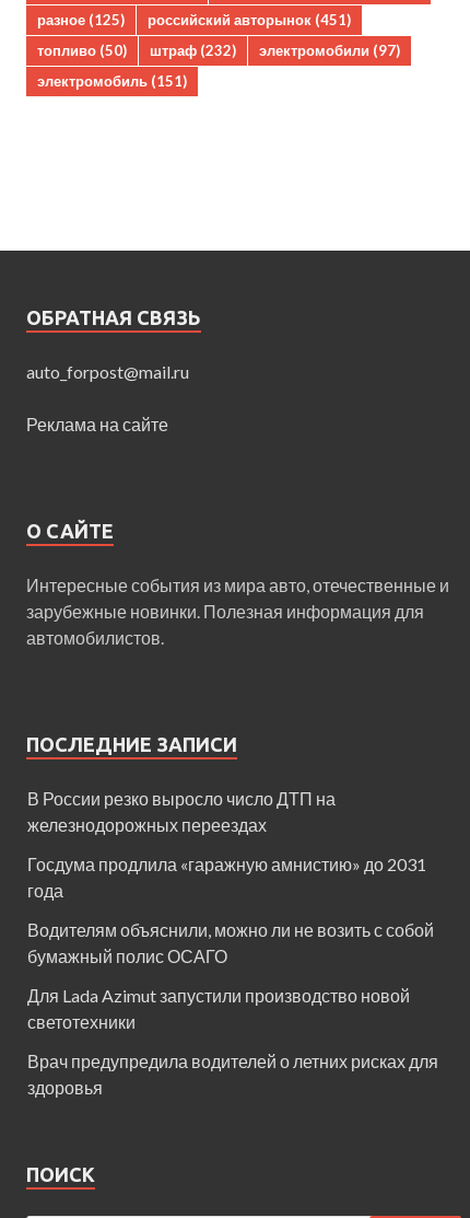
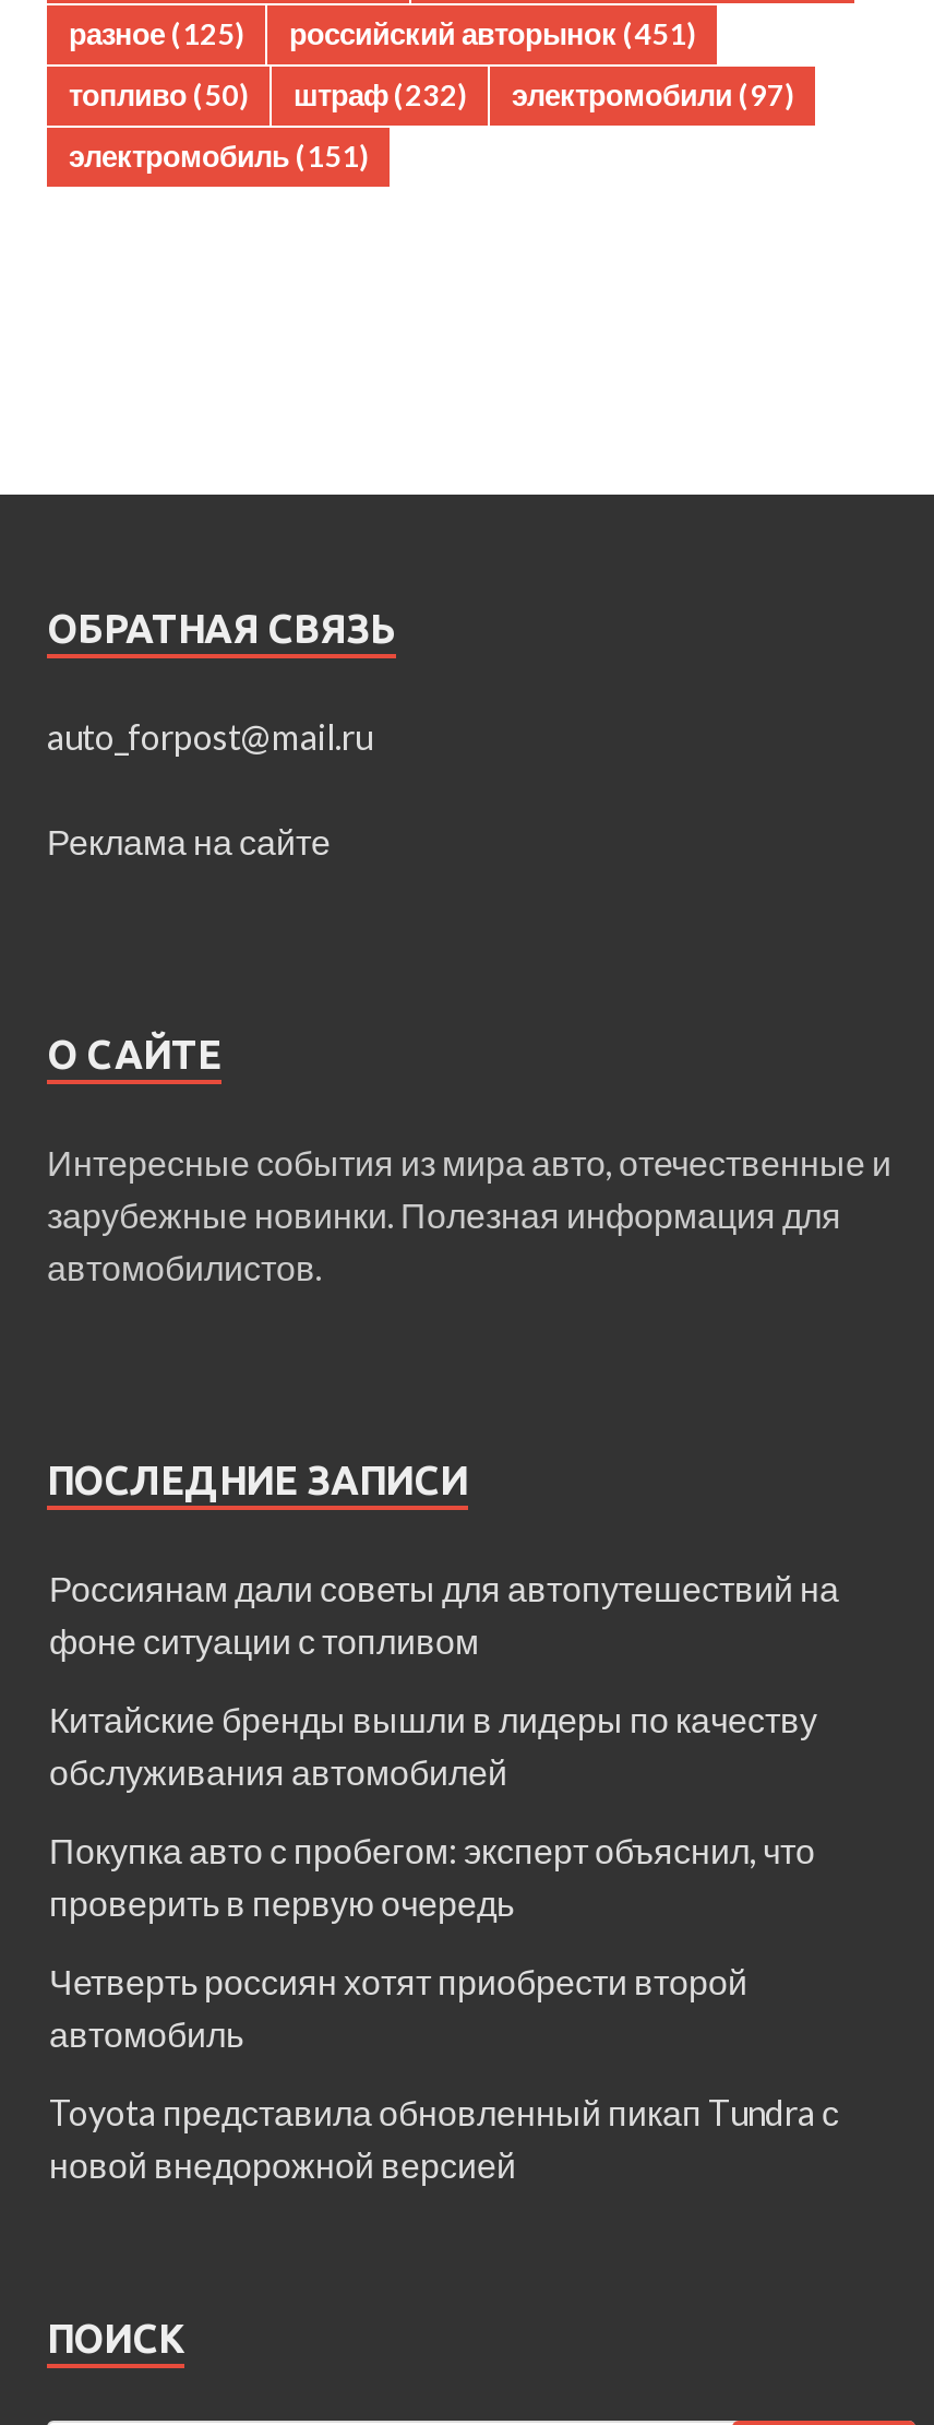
- В России резко выросло число ДТП на
- железнодорожных переездах
+ Россиянам дали советы для автопутешествий на
+ фоне ситуации с топливом

- Госдума продлила «гаражную амнистию» до 2031
- года
+ Китайские бренды вышли в лидеры по качеству
+ обслуживания автомобилей

- Водителям объяснили, можно ли не возить с собой
- бумажный полис ОСАГО
+ Покупка авто с пробегом: эксперт объяснил, что
+ проверить в первую очередь

- Для Lada Azimut запустили производство новой
- светотехники
+ Четверть россиян хотят приобрести второй
+ автомобиль

- Врач предупредила водителей о летних рисках для
- здоровья
+ Toyota представила обновленный пикап Tundra с
+ новой внедорожной версией
